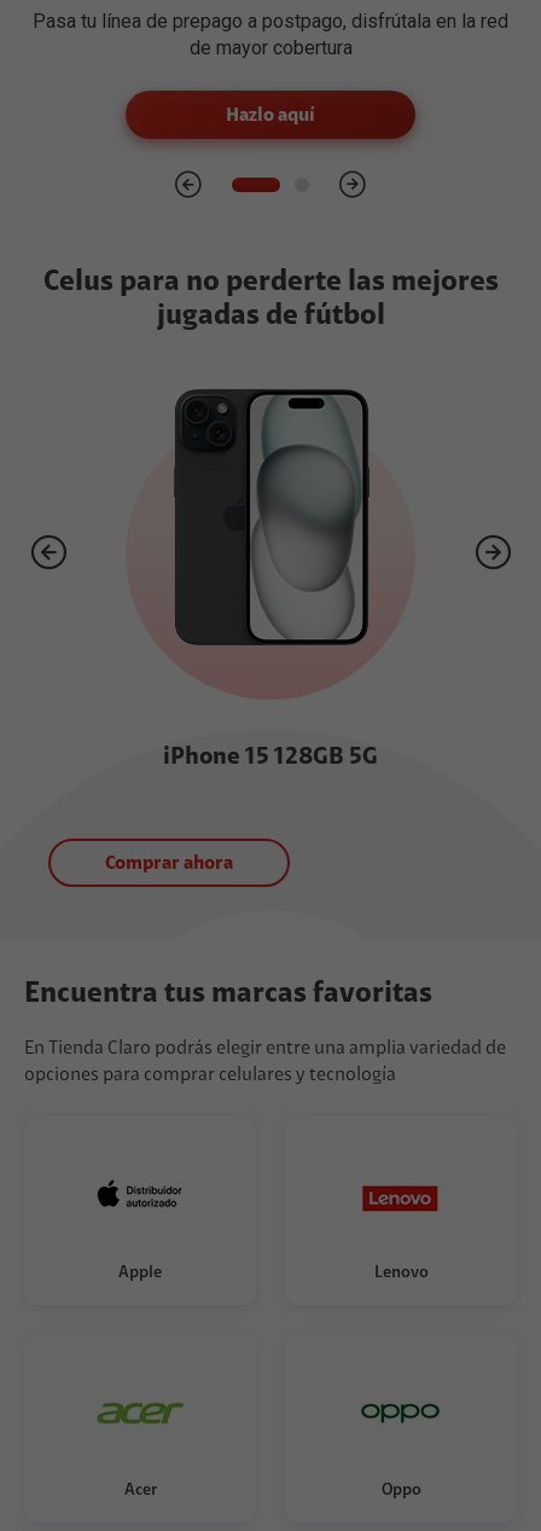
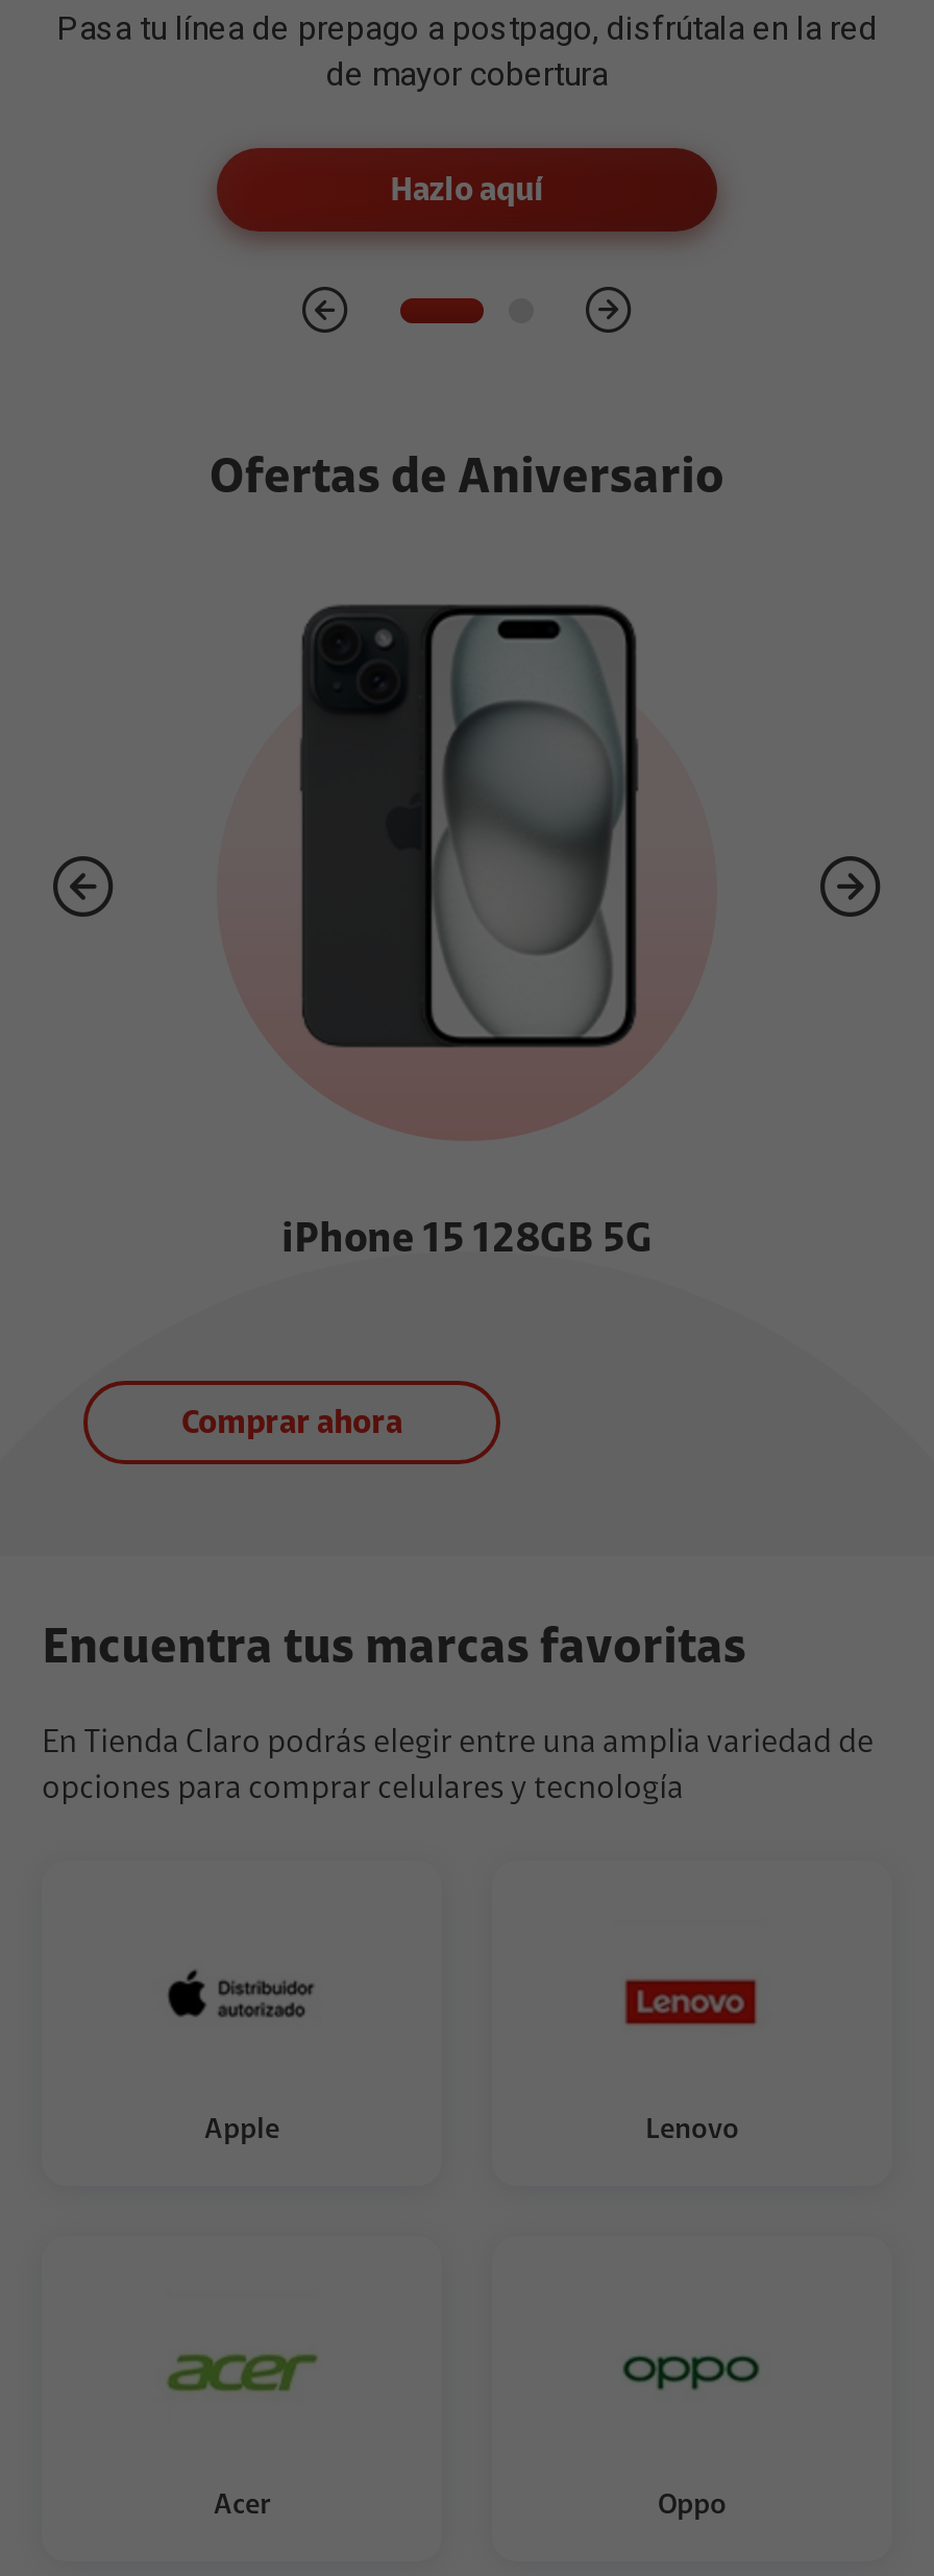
- Celus para no perderte las mejores
- jugadas de fútbol
+ Ofertas de Aniversario
